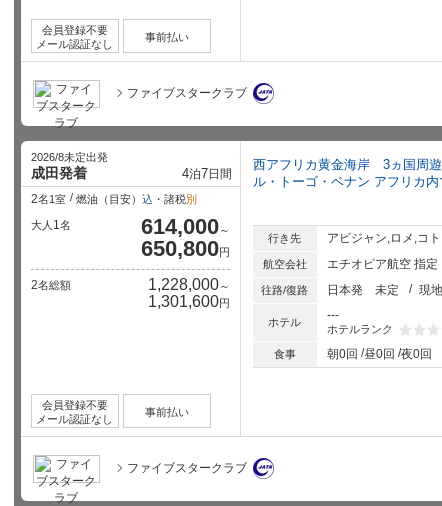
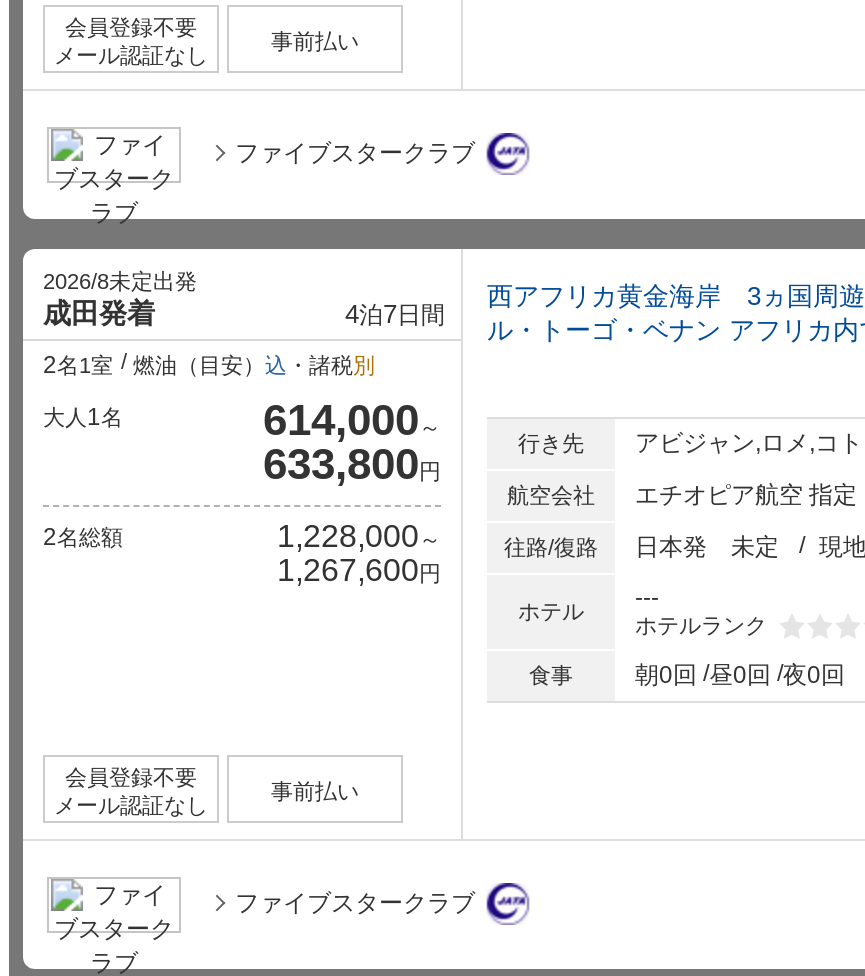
- 650,800円
+ 633,800円

- 1,301,600円
+ 1,267,600円
